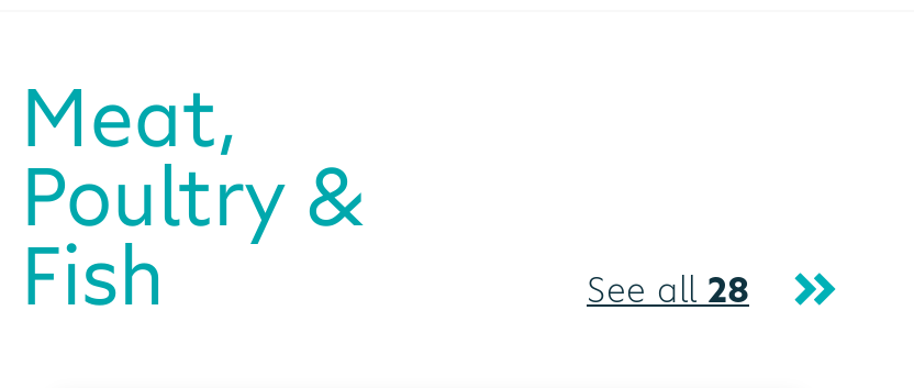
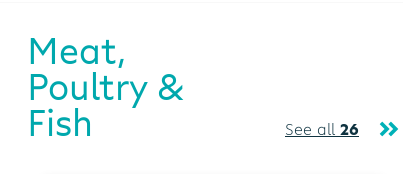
- See all 28
+ See all 26
